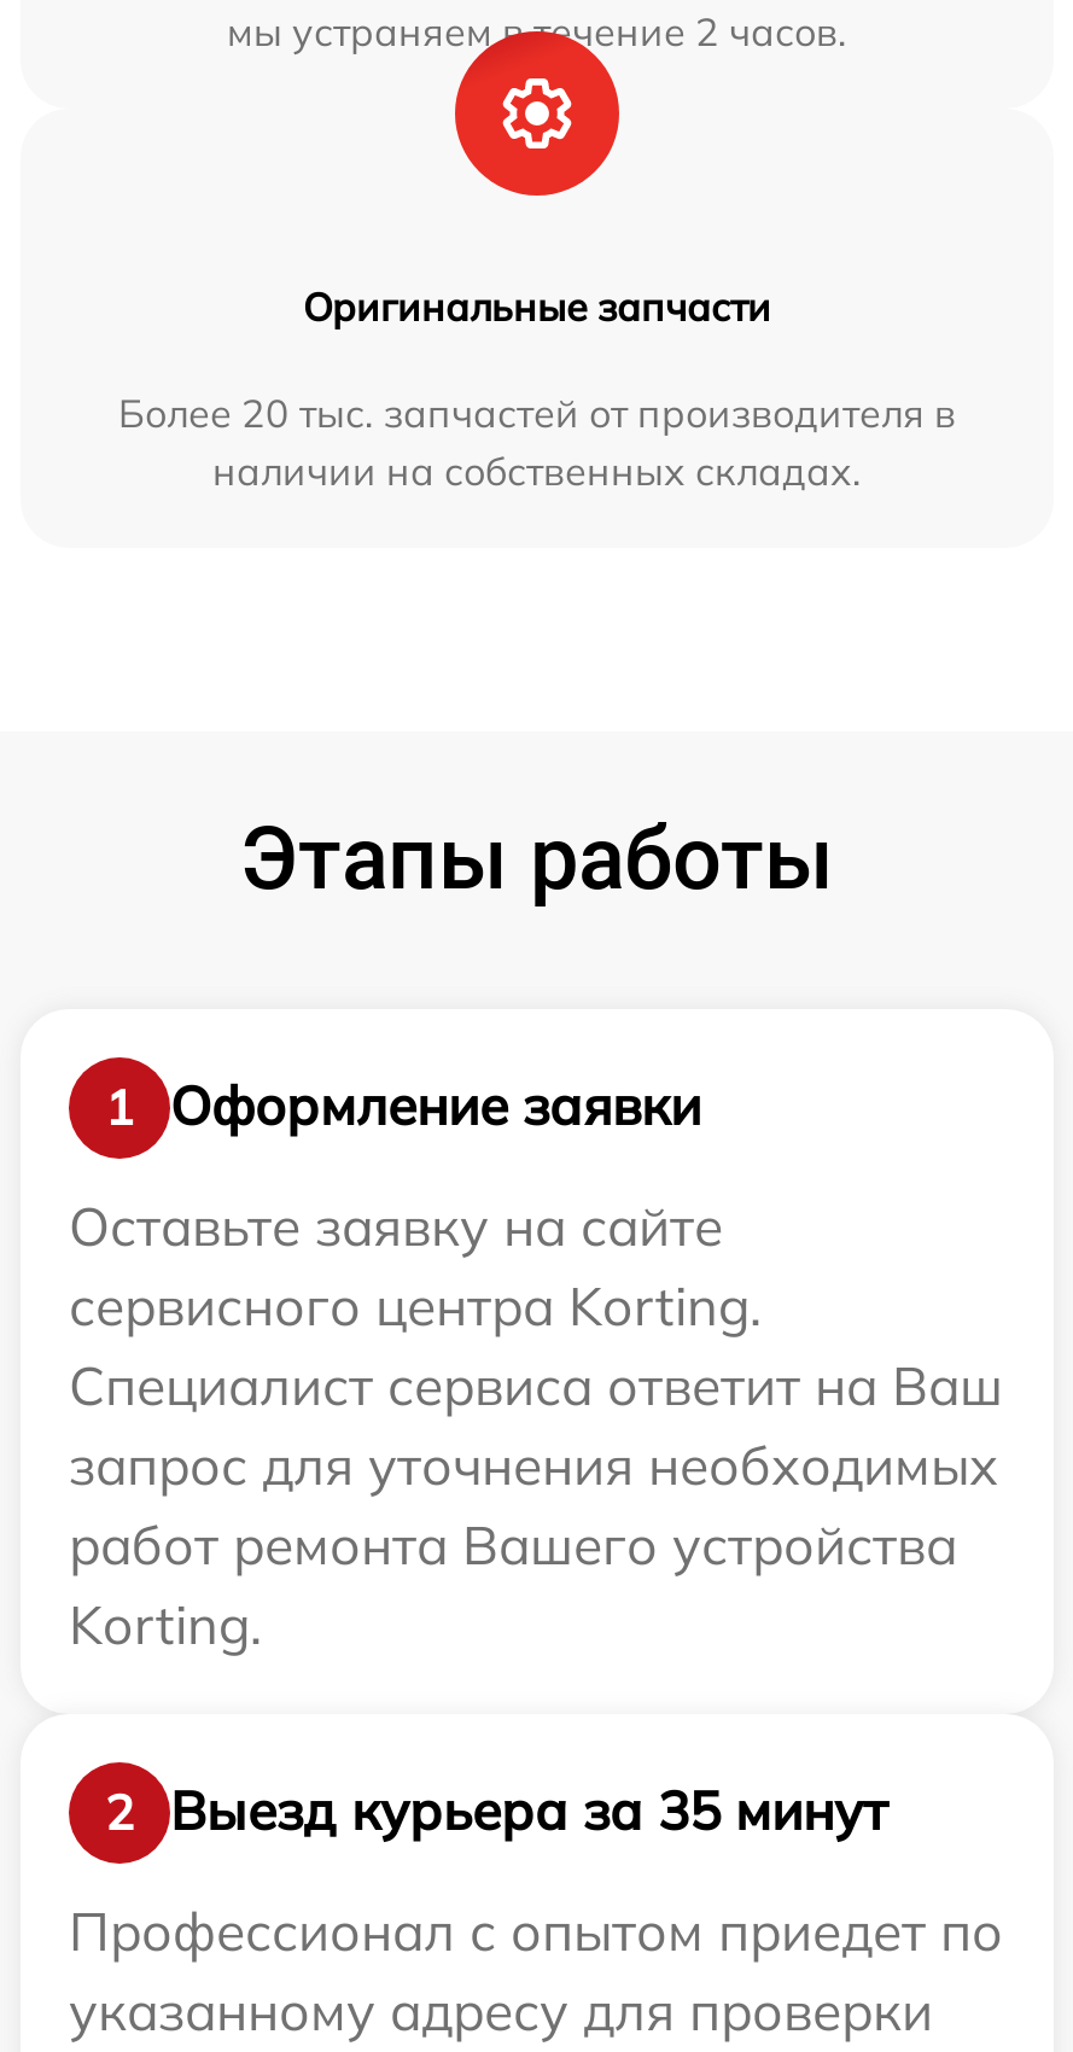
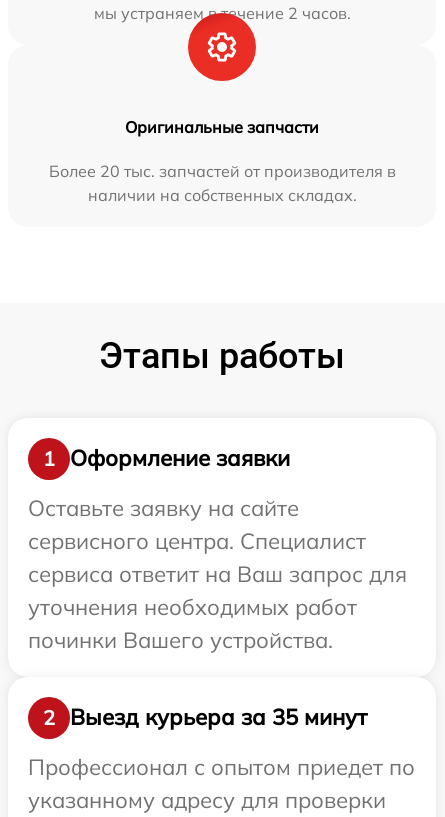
- сервисного центра Korting.
- Специалист сервиса ответит на Ваш
- запрос для уточнения необходимых
- работ ремонта Вашего устройства
- Korting.
+ сервисного центра. Специалист
+ сервиса ответит на Ваш запрос для
+ уточнения необходимых работ
+ починки Вашего устройства.
